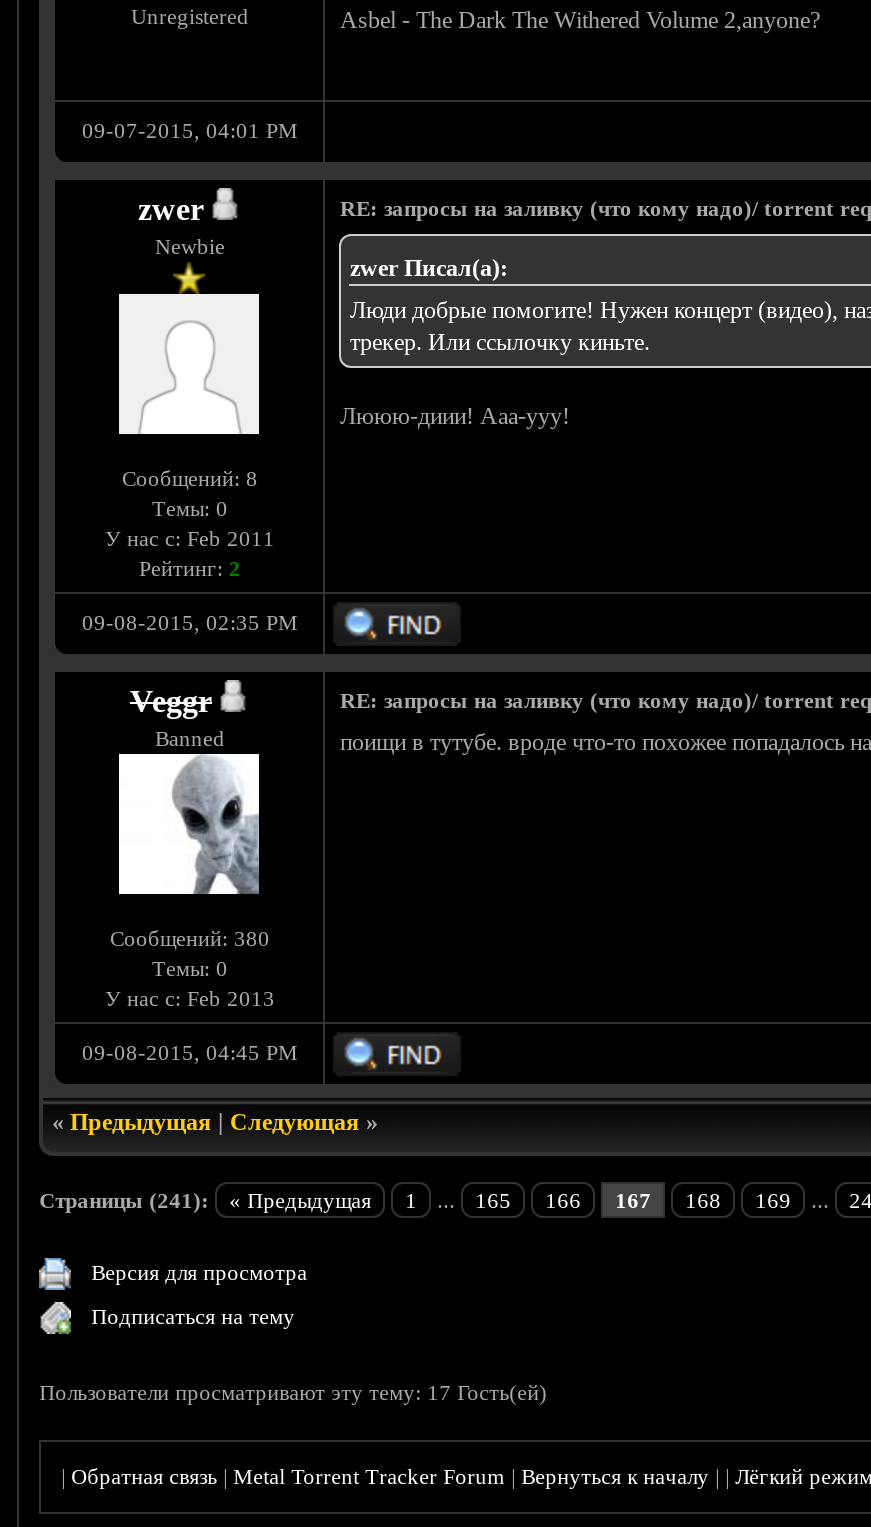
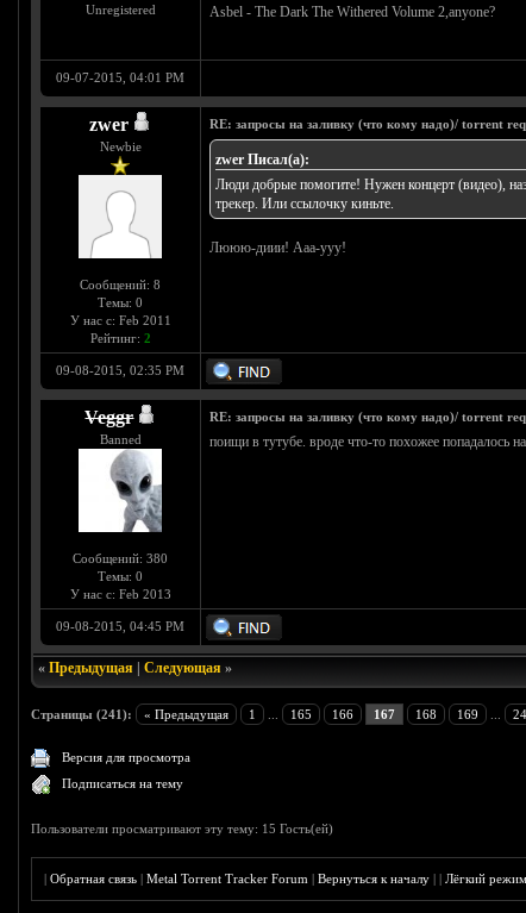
- Пользователи просматривают эту тему: 17 Гость(ей)
+ Пользователи просматривают эту тему: 15 Гость(ей)
